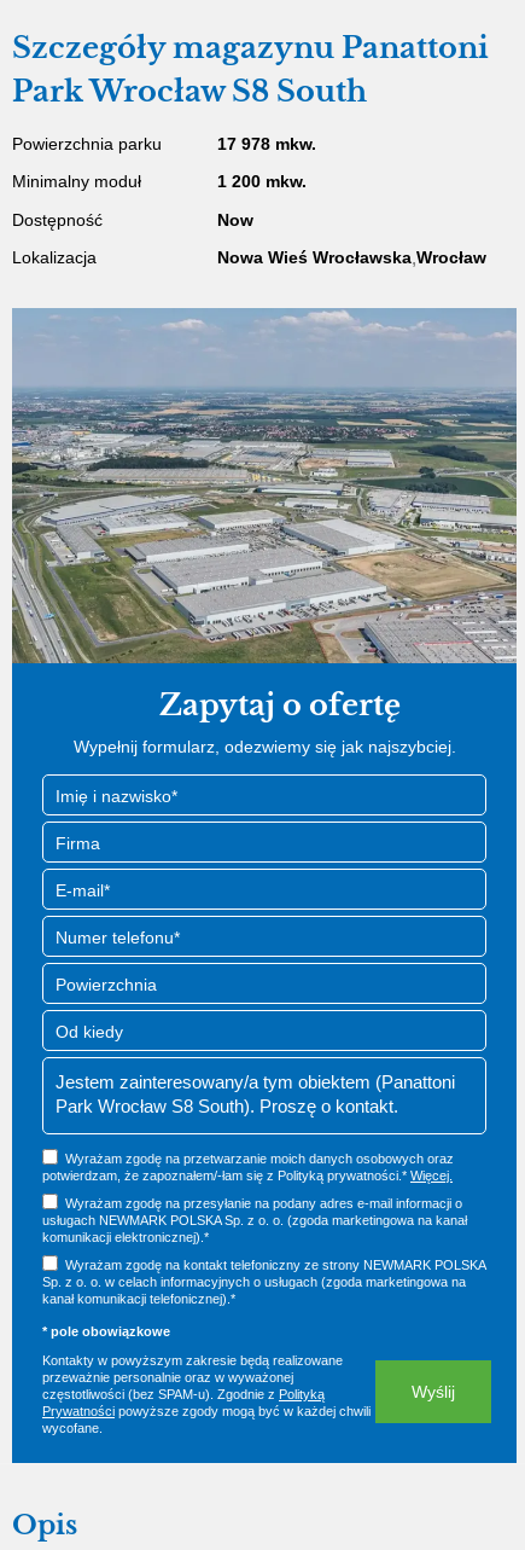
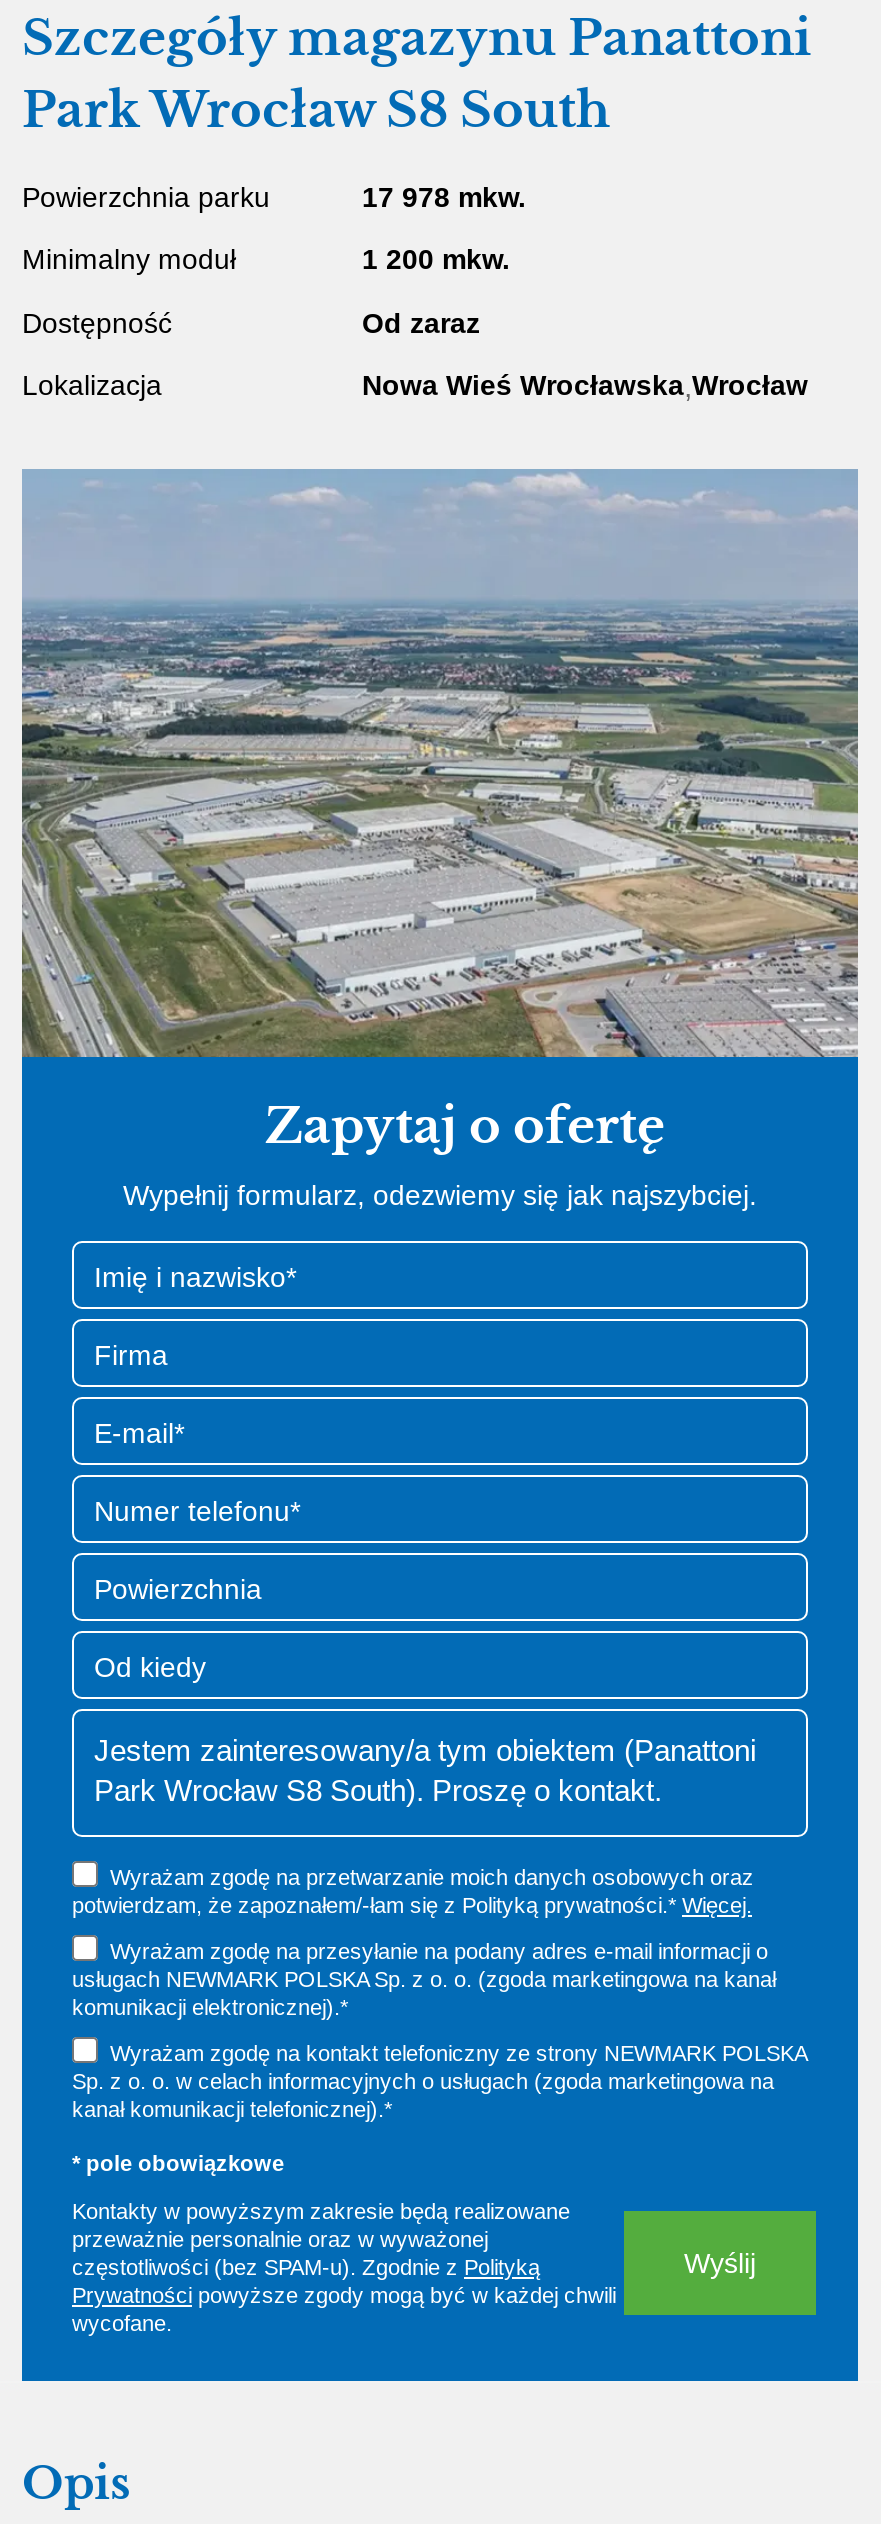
- Now
+ Od zaraz
